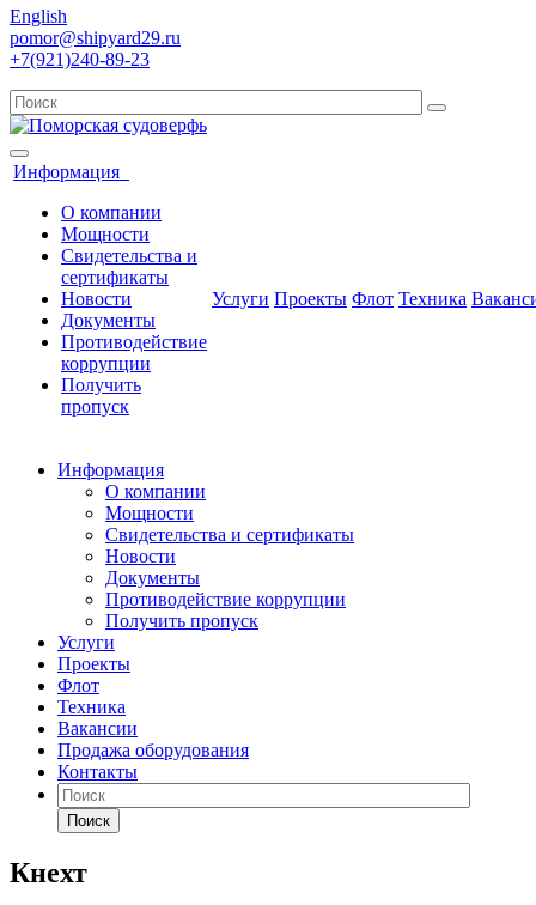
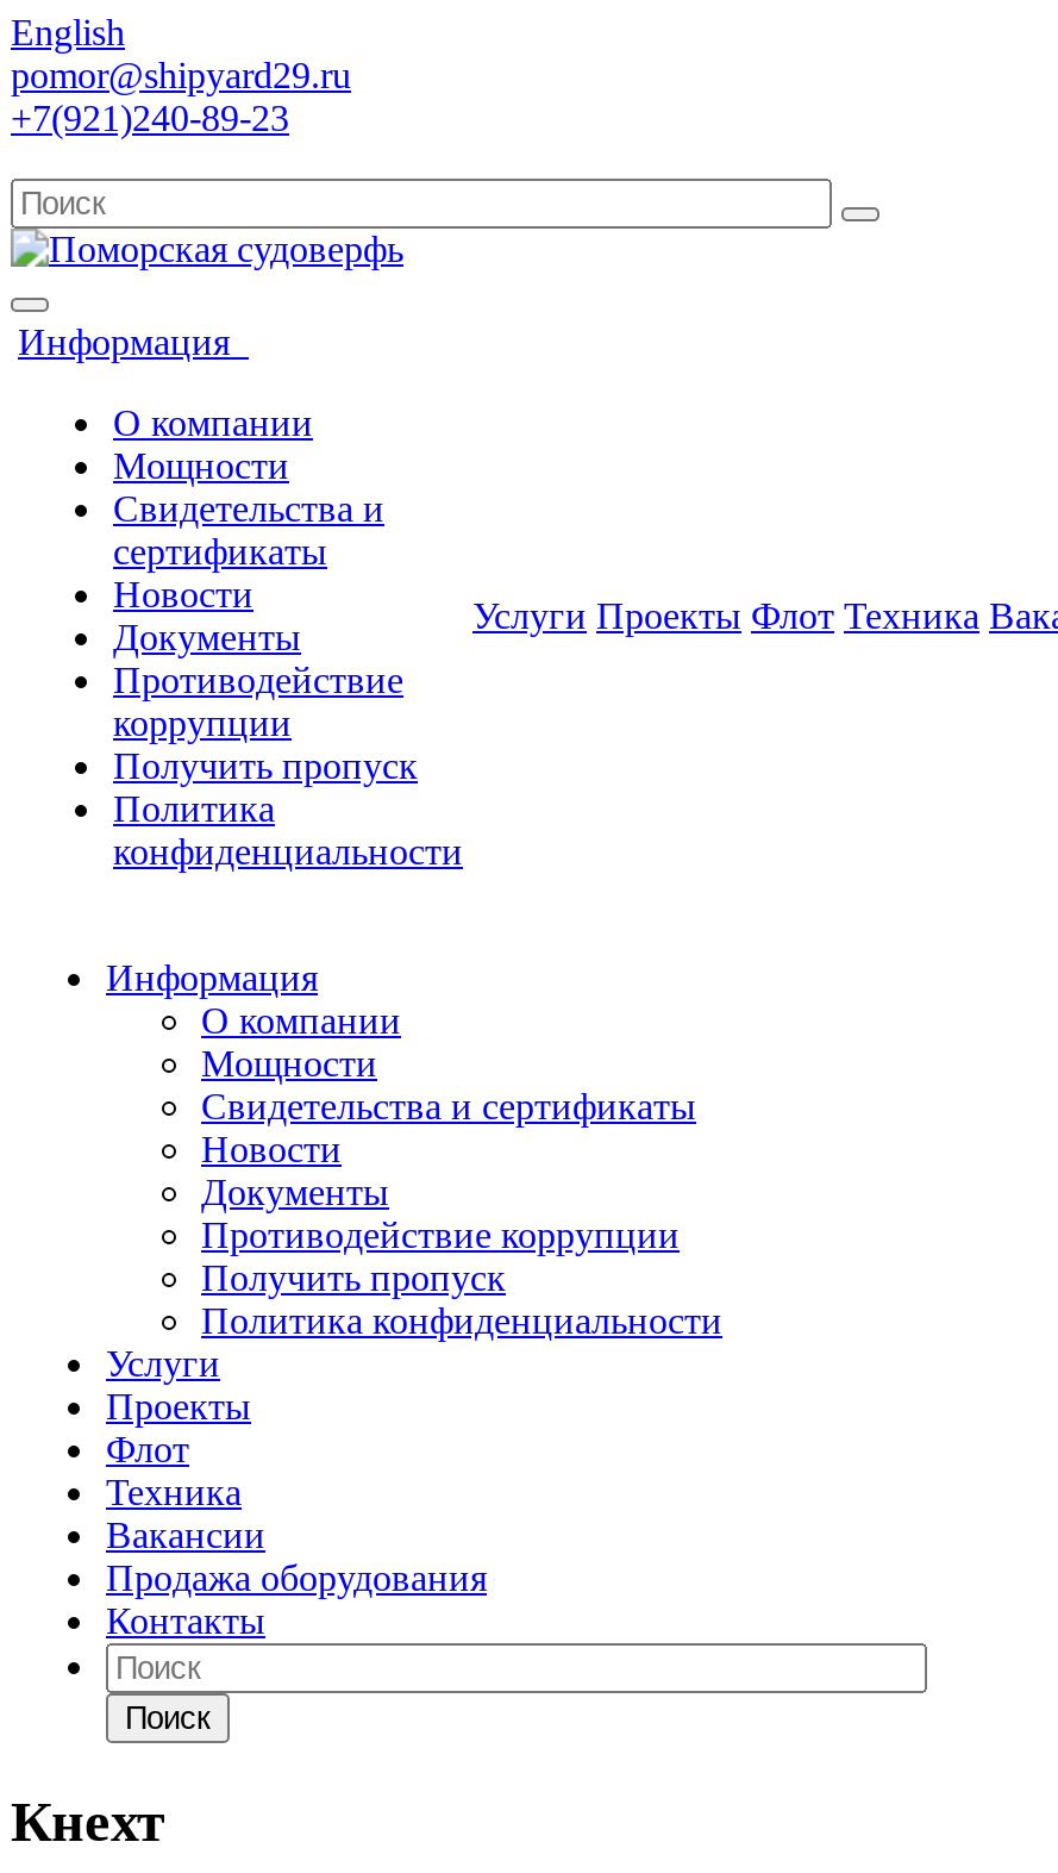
- Получить
- пропуск
+ Получить пропуск
+ Политика
+ конфиденциальности

+ Политика конфиденциальности
